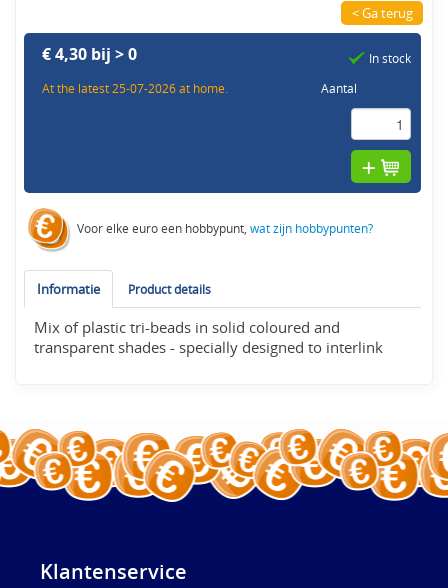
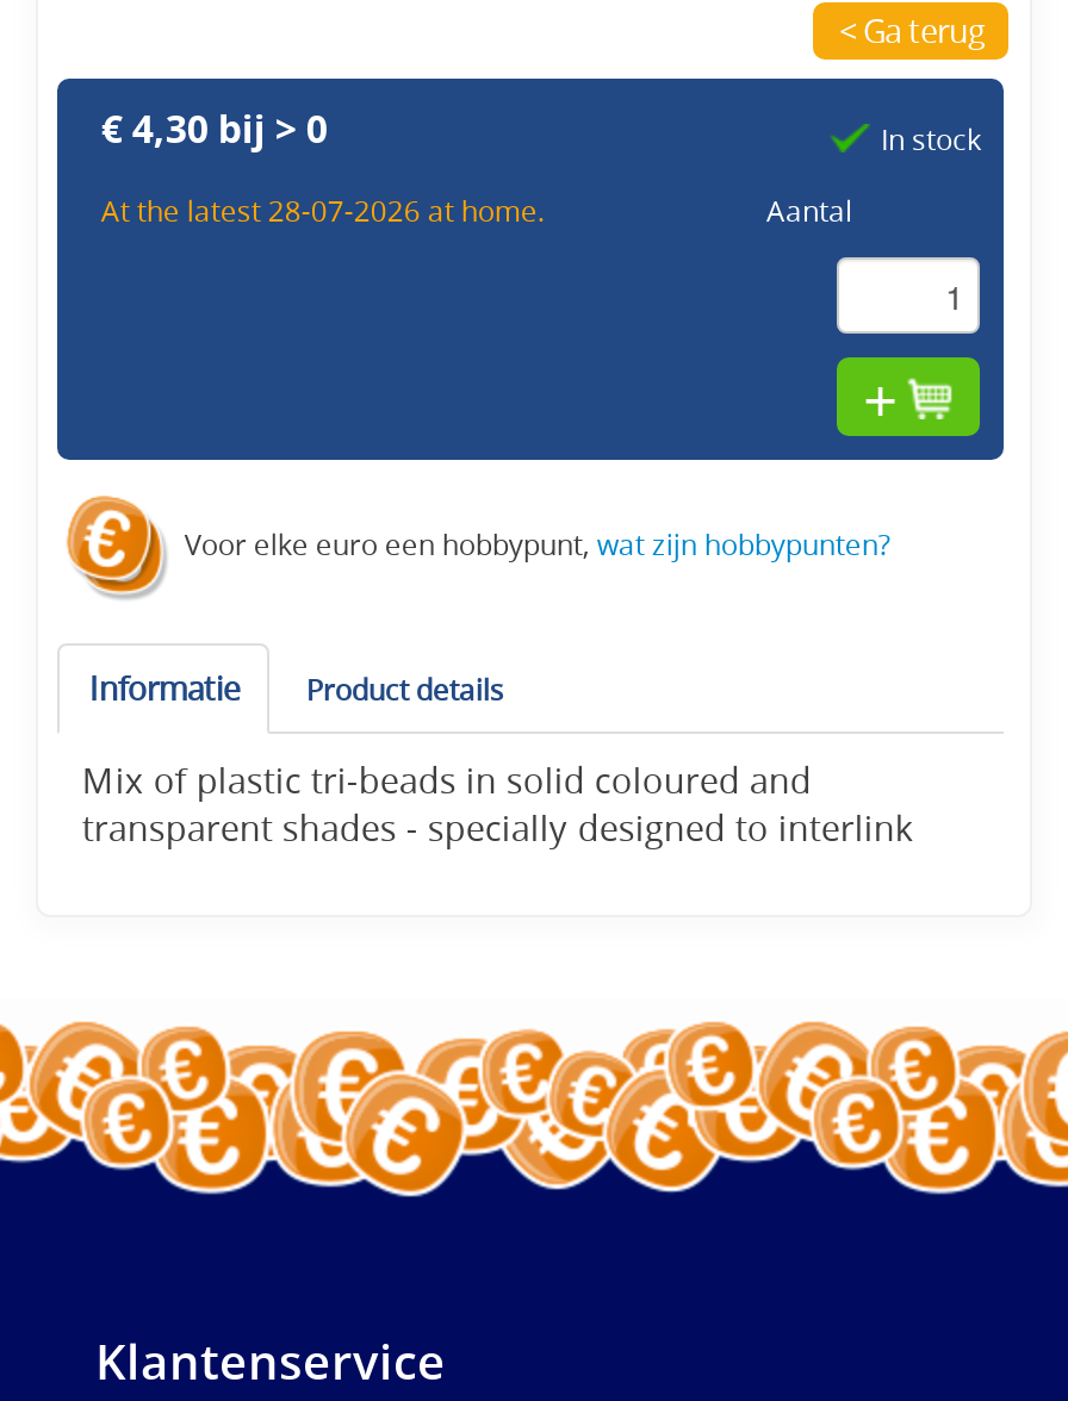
- At the latest 25-07-2026 at home.
+ At the latest 28-07-2026 at home.
